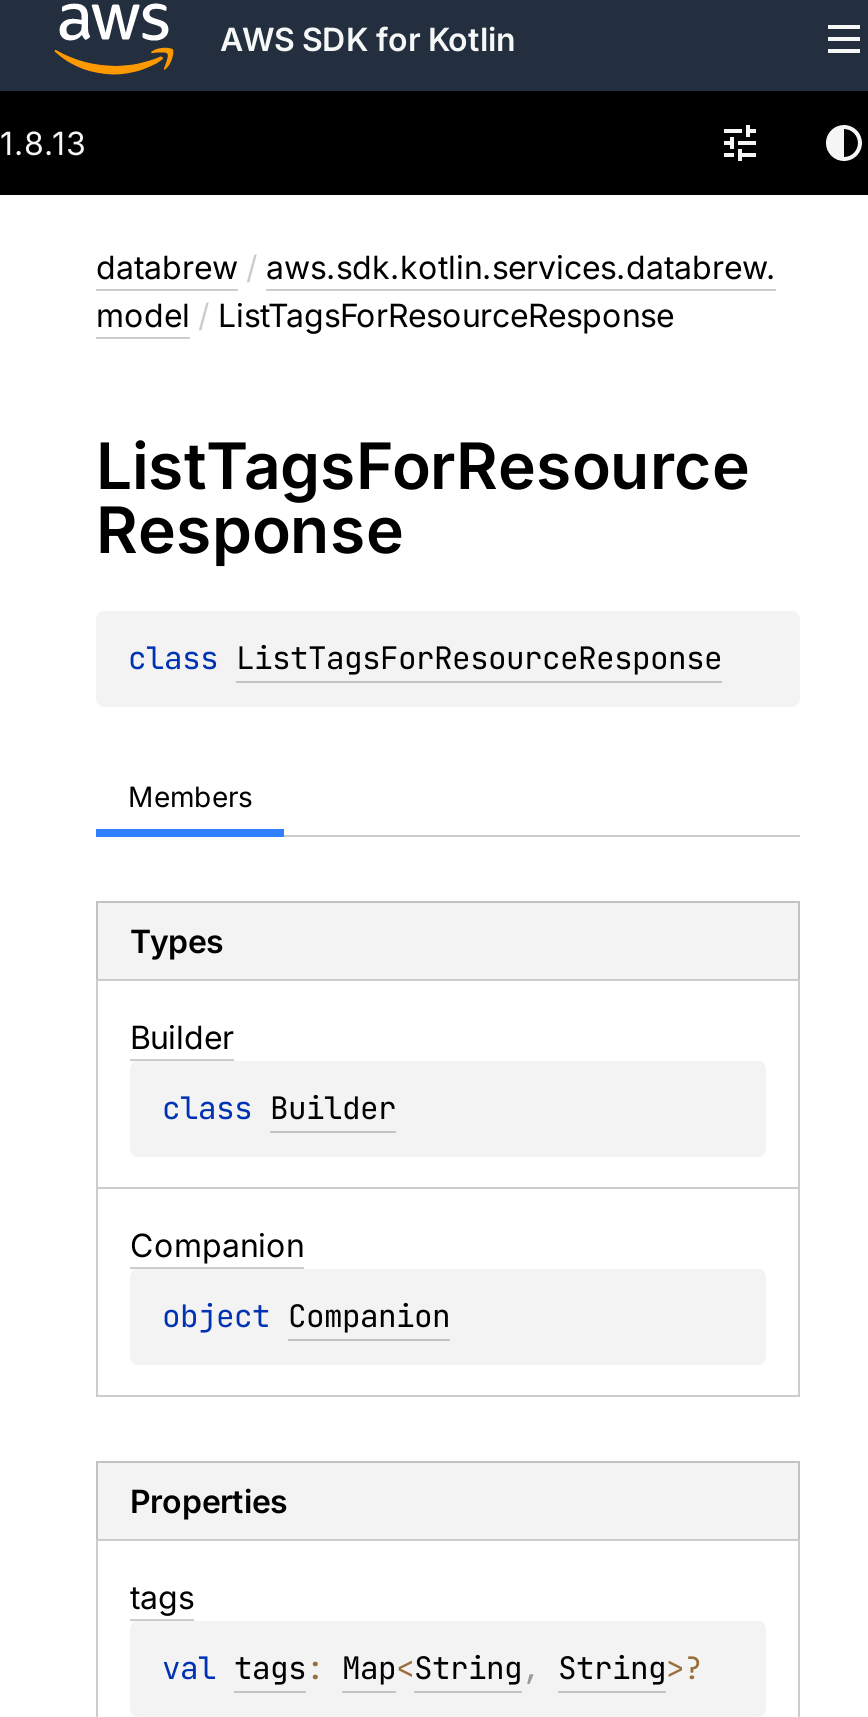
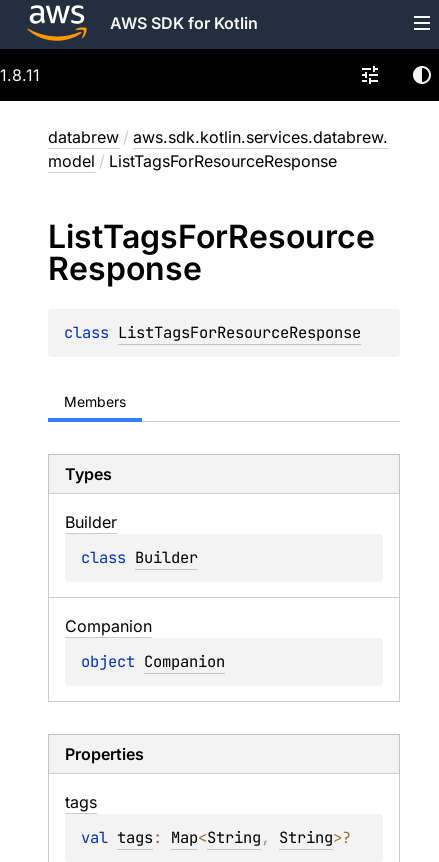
- 1.8.13
+ 1.8.11
